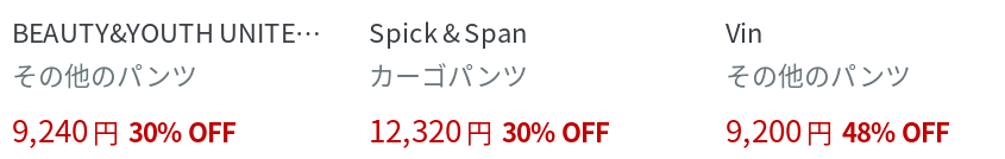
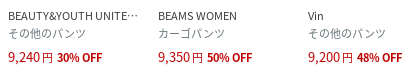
- Spick & Span
+ BEAMS WOMEN

- 12,320 円 30% OFF
+ 9,350 円 50% OFF
